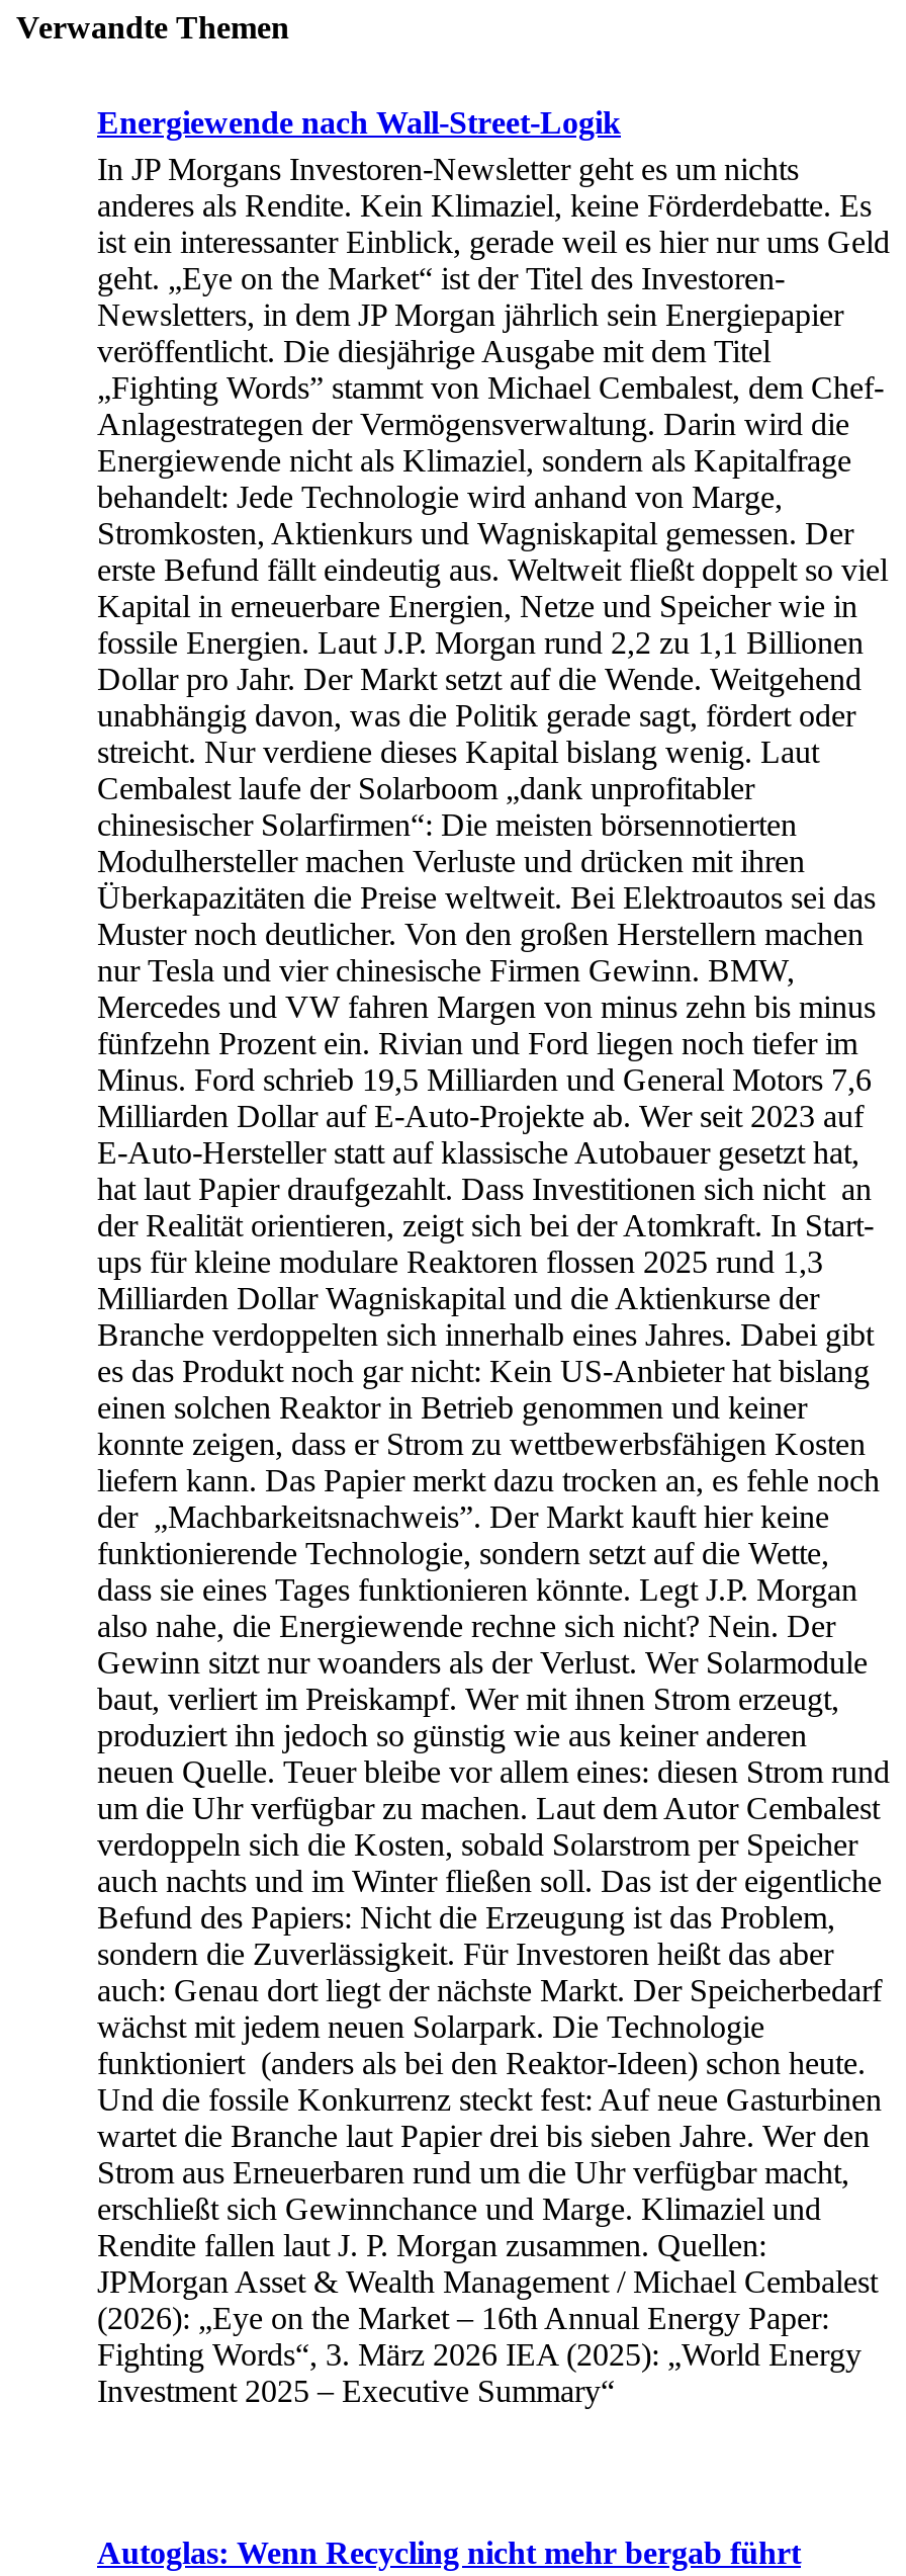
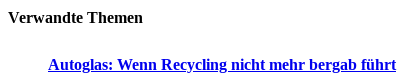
- Energiewende nach Wall-Street-Logik
- In JP Morgans Investoren-Newsletter geht es um nichts
- anderes als Rendite. Kein Klimaziel, keine Förderdebatte. Es
- ist ein interessanter Einblick, gerade weil es hier nur ums Geld
- geht. „Eye on the Market“ ist der Titel des Investoren-
- Newsletters, in dem JP Morgan jährlich sein Energiepapier
- veröffentlicht. Die diesjährige Ausgabe mit dem Titel
- „Fighting Words” stammt von Michael Cembalest, dem Chef-
- Anlagestrategen der Vermögensverwaltung. Darin wird die
- Energiewende nicht als Klimaziel, sondern als Kapitalfrage
- behandelt: Jede Technologie wird anhand von Marge,
- Stromkosten, Aktienkurs und Wagniskapital gemessen. Der
- erste Befund fällt eindeutig aus. Weltweit fließt doppelt so viel
- Kapital in erneuerbare Energien, Netze und Speicher wie in
- fossile Energien. Laut J.P. Morgan rund 2,2 zu 1,1 Billionen
- Dollar pro Jahr. Der Markt setzt auf die Wende. Weitgehend
- unabhängig davon, was die Politik gerade sagt, fördert oder
- streicht. Nur verdiene dieses Kapital bislang wenig. Laut
- Cembalest laufe der Solarboom „dank unprofitabler
- chinesischer Solarfirmen“: Die meisten börsennotierten
- Modulhersteller machen Verluste und drücken mit ihren
- Überkapazitäten die Preise weltweit. Bei Elektroautos sei das
- Muster noch deutlicher. Von den großen Herstellern machen
- nur Tesla und vier chinesische Firmen Gewinn. BMW,
- Mercedes und VW fahren Margen von minus zehn bis minus
- fünfzehn Prozent ein. Rivian und Ford liegen noch tiefer im
- Minus. Ford schrieb 19,5 Milliarden und General Motors 7,6
- Milliarden Dollar auf E-Auto-Projekte ab. Wer seit 2023 auf
- E-Auto-Hersteller statt auf klassische Autobauer gesetzt hat,
- hat laut Papier draufgezahlt. Dass Investitionen sich nicht an
- der Realität orientieren, zeigt sich bei der Atomkraft. In Start-
- ups für kleine modulare Reaktoren flossen 2025 rund 1,3
- Milliarden Dollar Wagniskapital und die Aktienkurse der
- Branche verdoppelten sich innerhalb eines Jahres. Dabei gibt
- es das Produkt noch gar nicht: Kein US-Anbieter hat bislang
- einen solchen Reaktor in Betrieb genommen und keiner
- konnte zeigen, dass er Strom zu wettbewerbsfähigen Kosten
- liefern kann. Das Papier merkt dazu trocken an, es fehle noch
- der „Machbarkeitsnachweis”. Der Markt kauft hier keine
- funktionierende Technologie, sondern setzt auf die Wette,
- dass sie eines Tages funktionieren könnte. Legt J.P. Morgan
- also nahe, die Energiewende rechne sich nicht? Nein. Der
- Gewinn sitzt nur woanders als der Verlust. Wer Solarmodule
- baut, verliert im Preiskampf. Wer mit ihnen Strom erzeugt,
- produziert ihn jedoch so günstig wie aus keiner anderen
- neuen Quelle. Teuer bleibe vor allem eines: diesen Strom rund
- um die Uhr verfügbar zu machen. Laut dem Autor Cembalest
- verdoppeln sich die Kosten, sobald Solarstrom per Speicher
- auch nachts und im Winter fließen soll. Das ist der eigentliche
- Befund des Papiers: Nicht die Erzeugung ist das Problem,
- sondern die Zuverlässigkeit. Für Investoren heißt das aber
- auch: Genau dort liegt der nächste Markt. Der Speicherbedarf
- wächst mit jedem neuen Solarpark. Die Technologie
- funktioniert (anders als bei den Reaktor-Ideen) schon heute.
- Und die fossile Konkurrenz steckt fest: Auf neue Gasturbinen
- wartet die Branche laut Papier drei bis sieben Jahre. Wer den
- Strom aus Erneuerbaren rund um die Uhr verfügbar macht,
- erschließt sich Gewinnchance und Marge. Klimaziel und
- Rendite fallen laut J. P. Morgan zusammen. Quellen:
- JPMorgan Asset & Wealth Management / Michael Cembalest
- (2026): „Eye on the Market – 16th Annual Energy Paper:
- Fighting Words“, 3. März 2026 IEA (2025): „World Energy
- Investment 2025 – Executive Summary“
